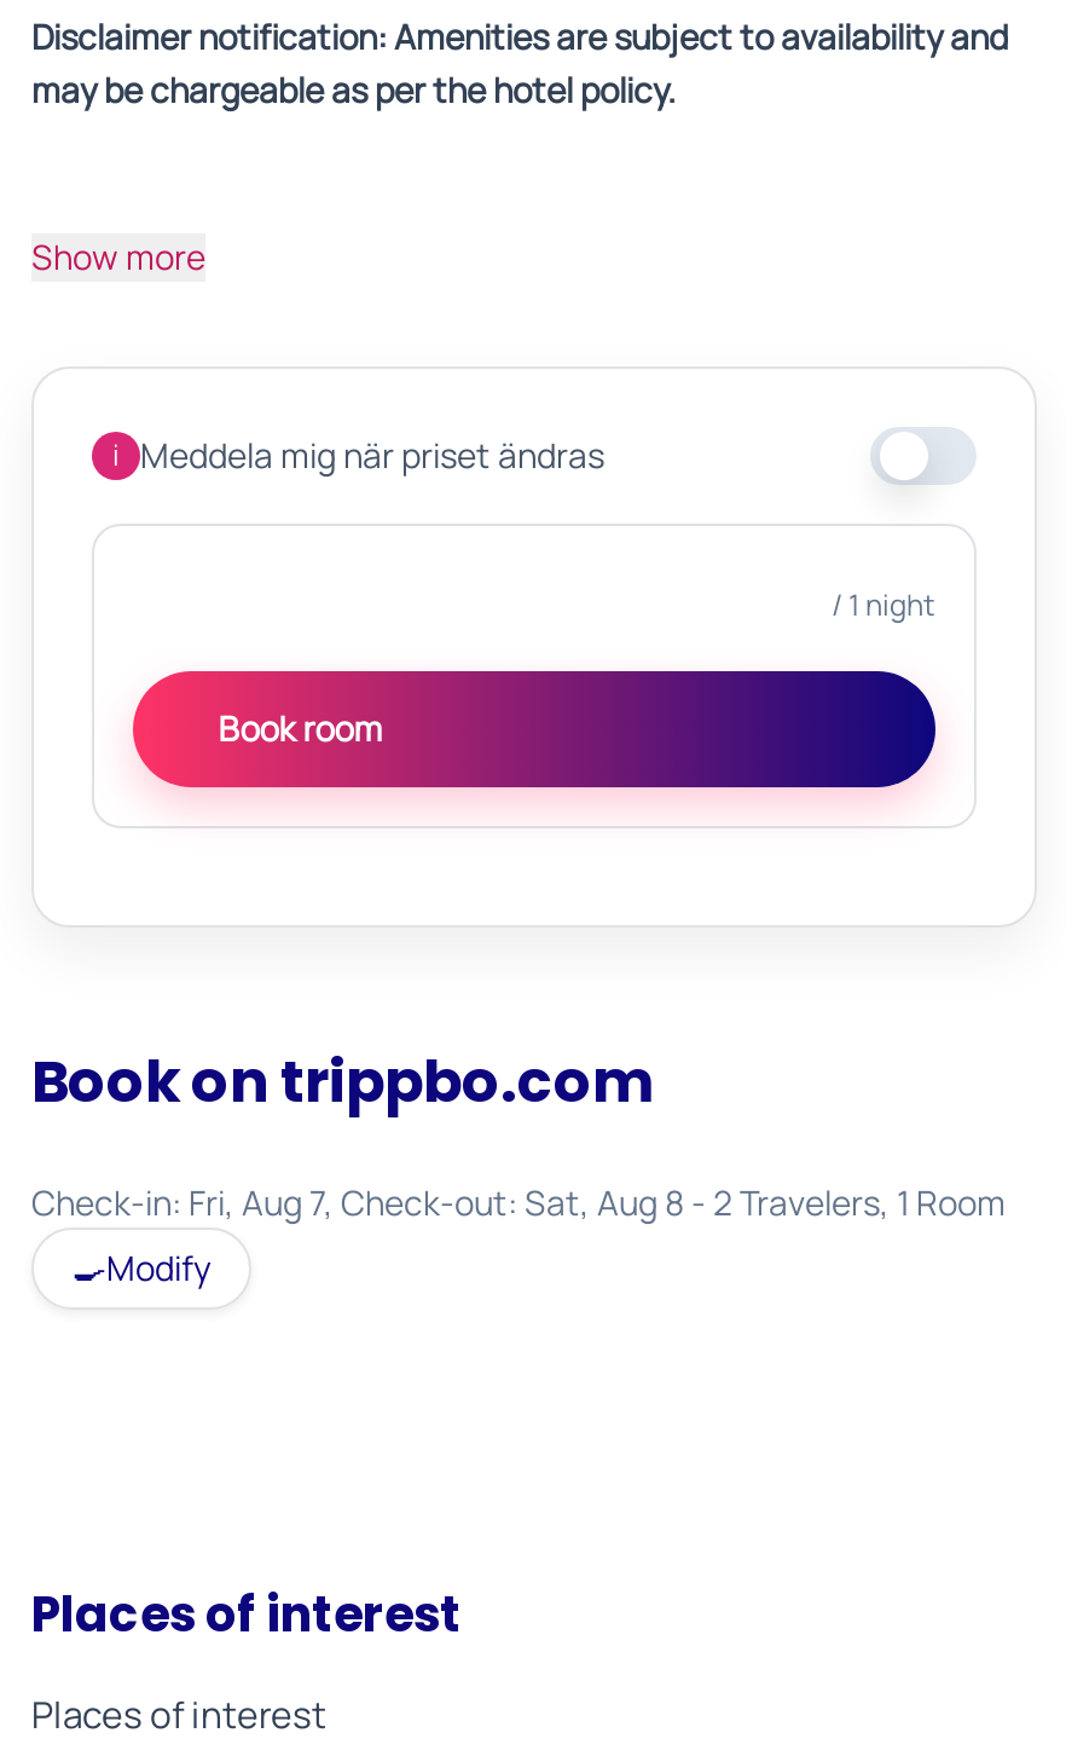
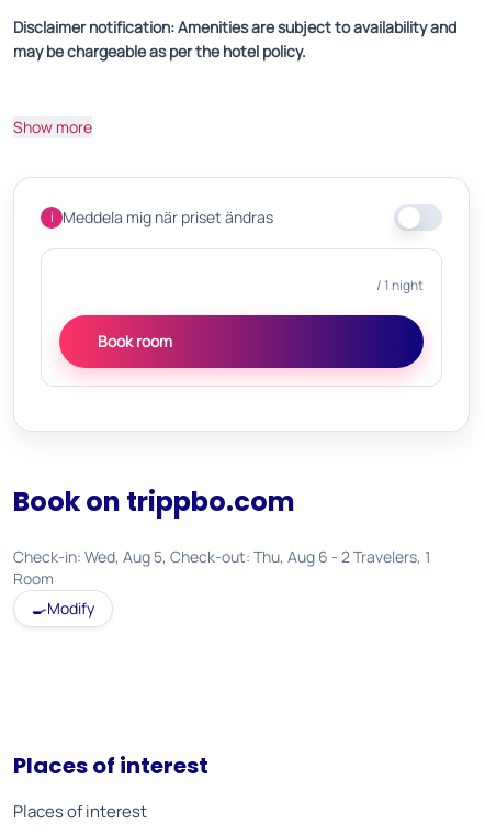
- Check-in: Fri, Aug 7, Check-out: Sat, Aug 8 - 2 Travelers, 1 Room
+ Check-in: Wed, Aug 5, Check-out: Thu, Aug 6 - 2 Travelers, 1
+ Room
